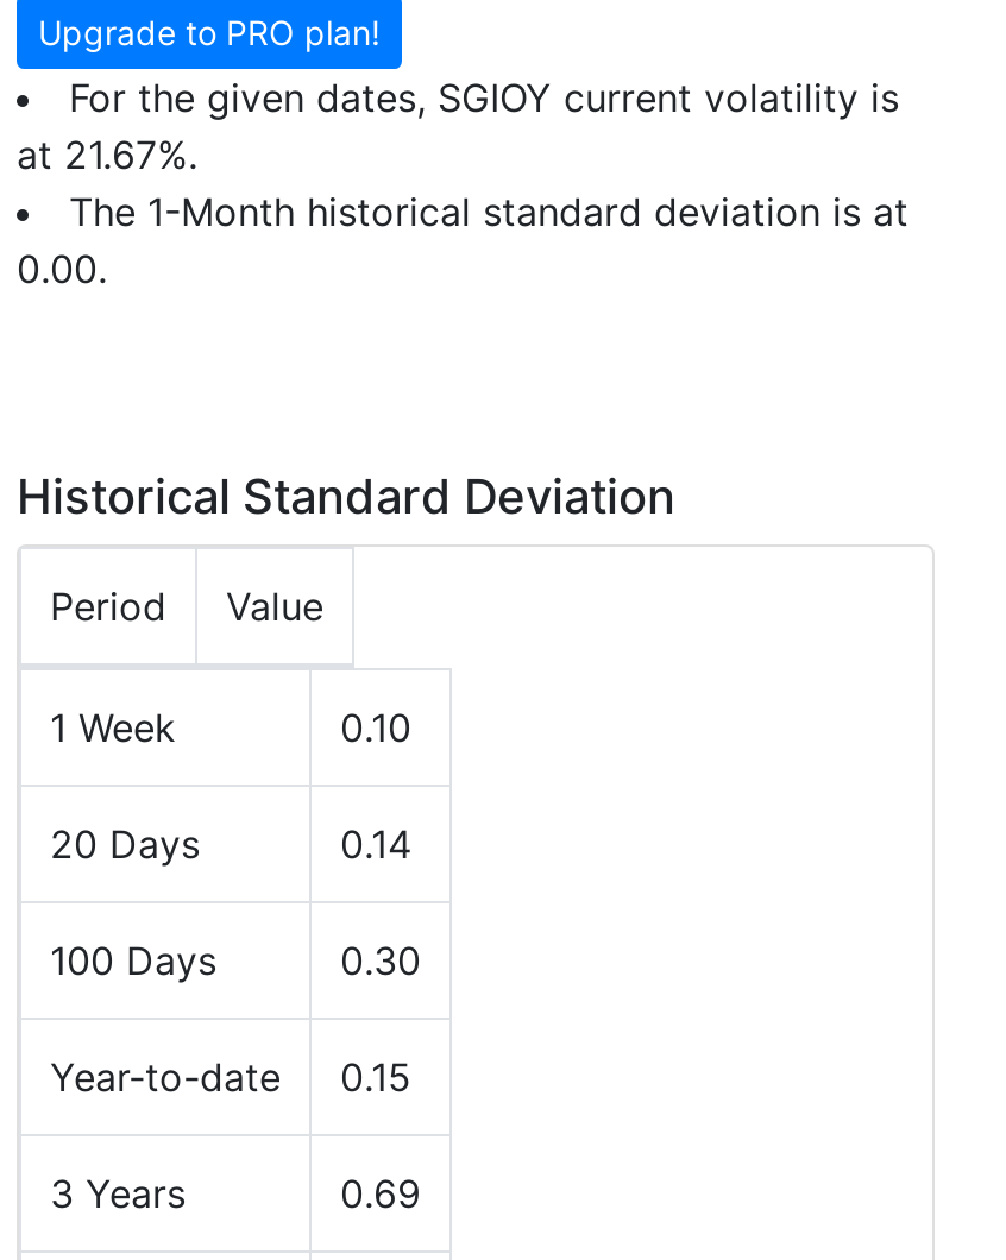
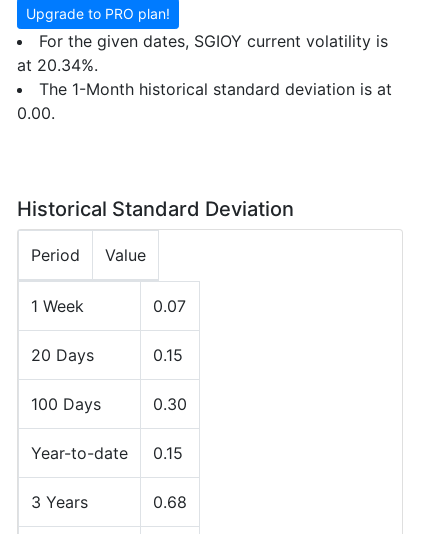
- at 21.67%.
+ at 20.34%.

- 0.10
+ 0.07

- 0.14
+ 0.15

- 0.69
+ 0.68
